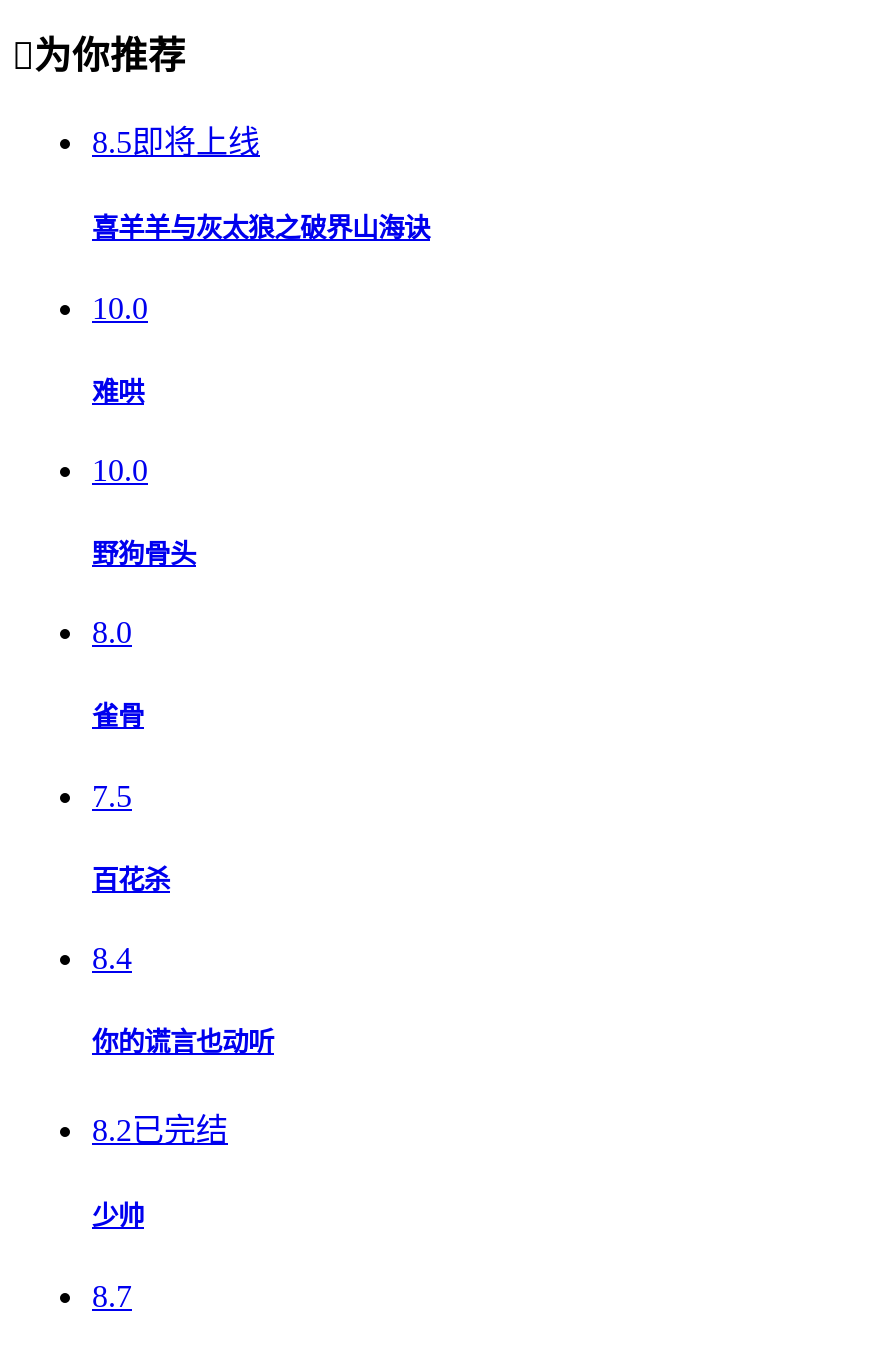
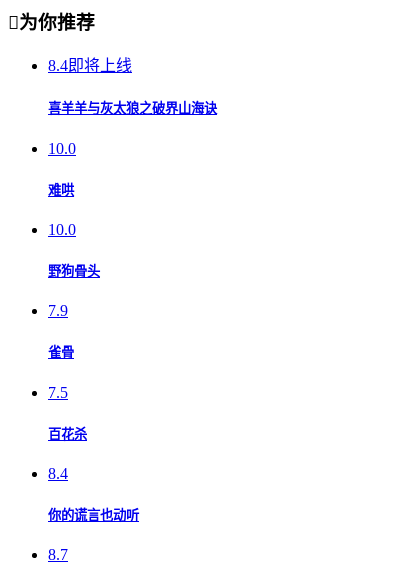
- 8.5即将上线
+ 8.4即将上线

- 8.0
+ 7.9

- 8.2已完结
- 少帅
